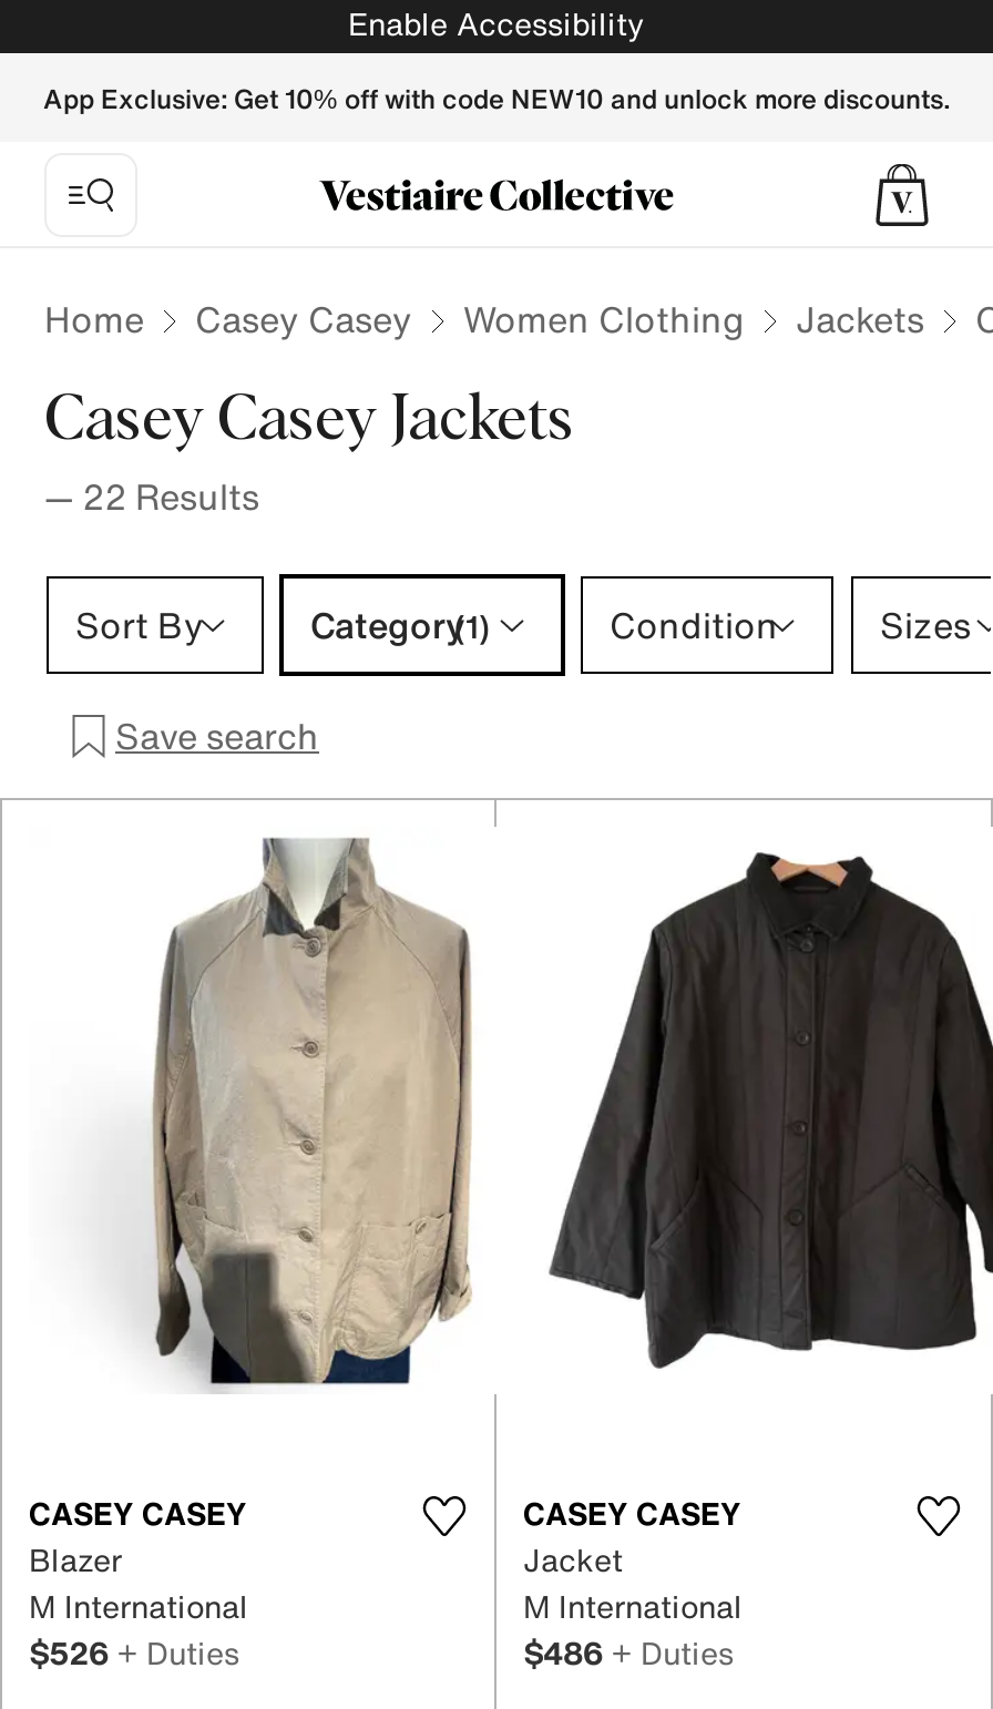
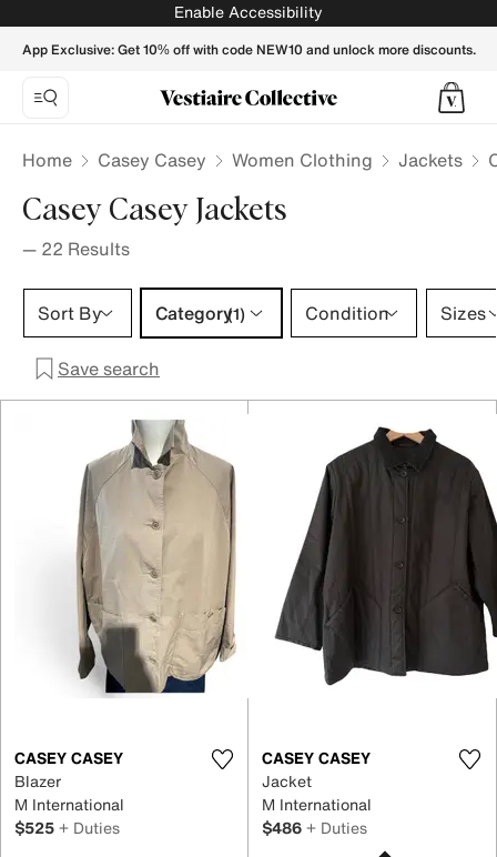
- $526 + Duties
+ $525 + Duties
